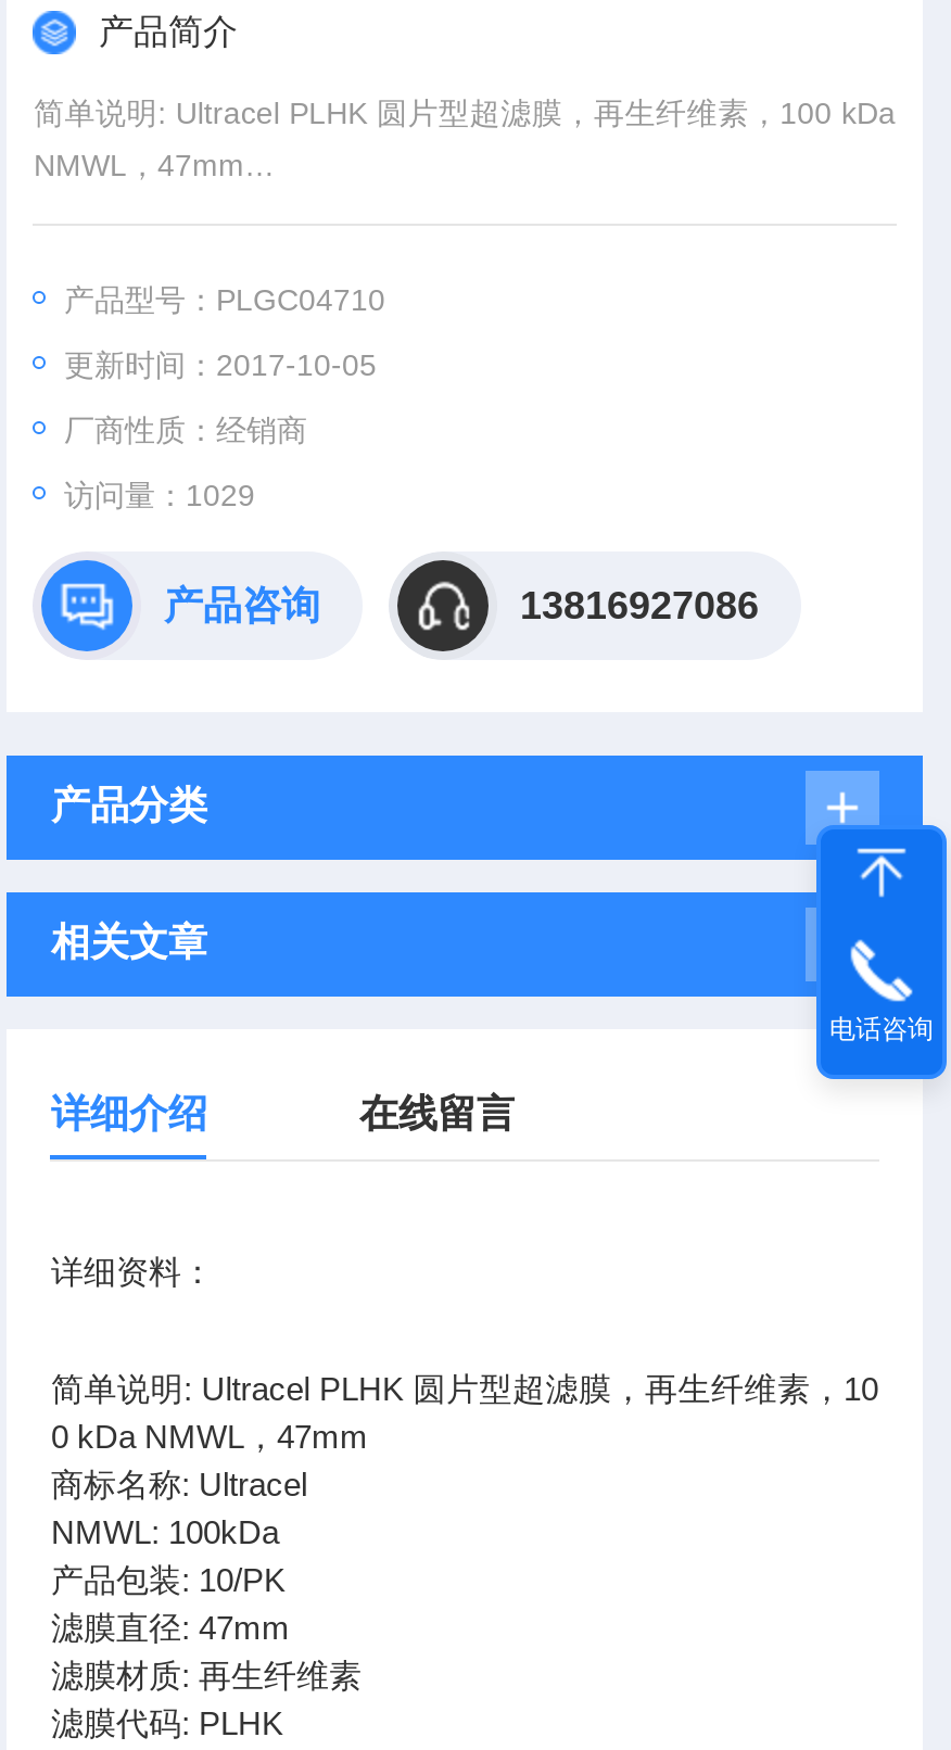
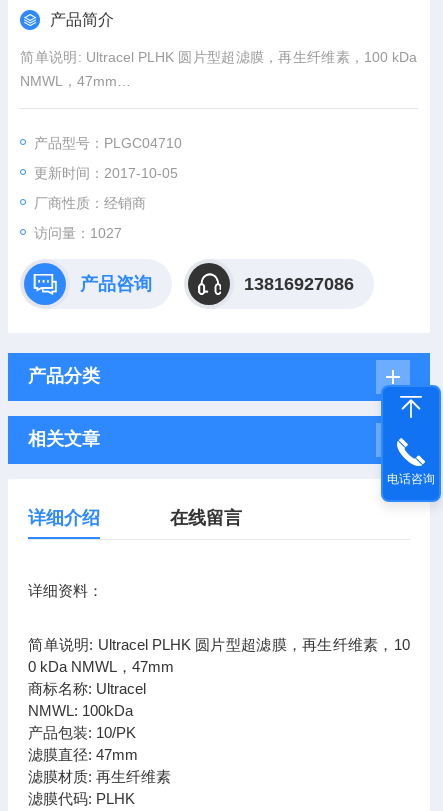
- 访问量：1029
+ 访问量：1027
